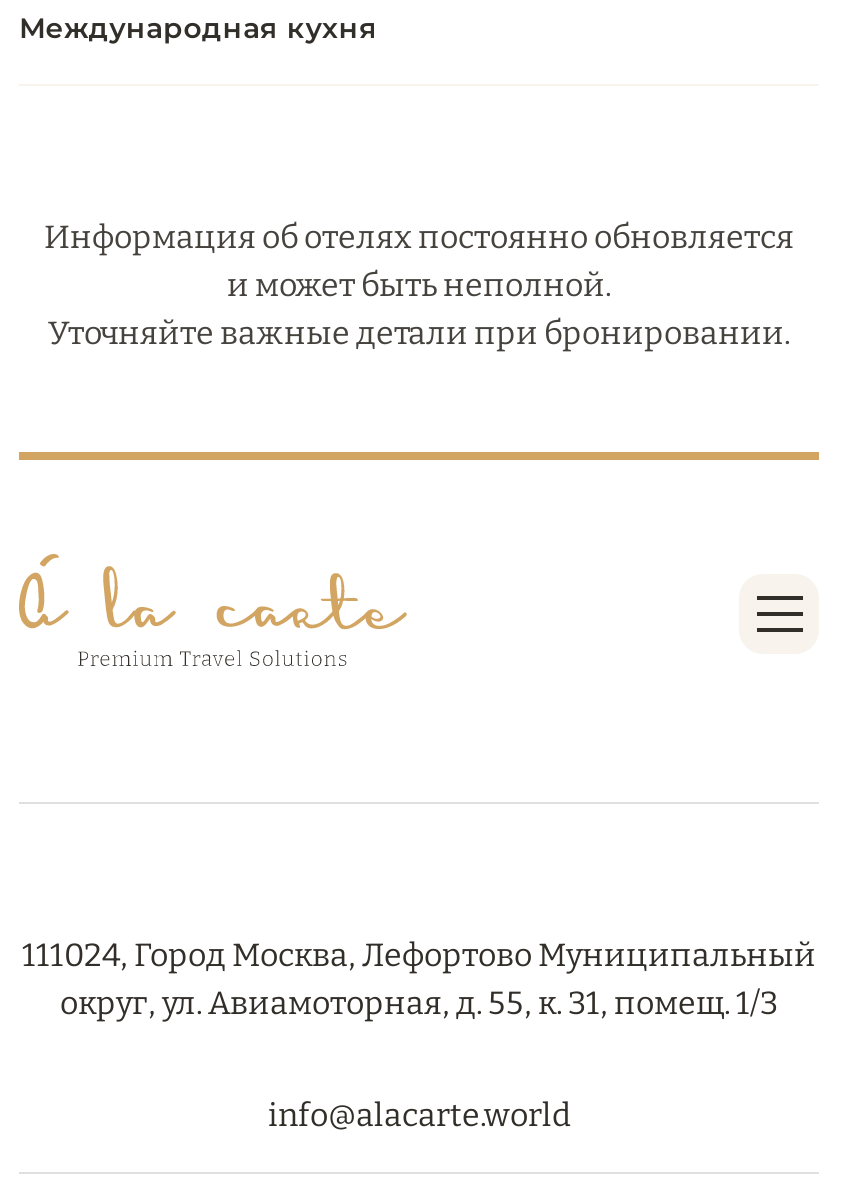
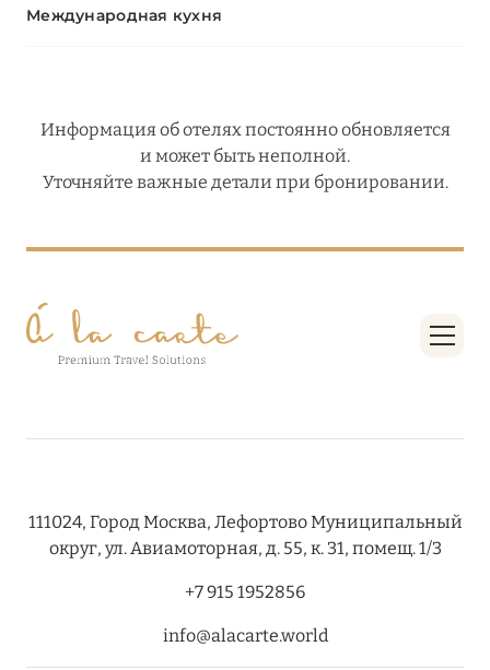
+ +7 915 1952856
